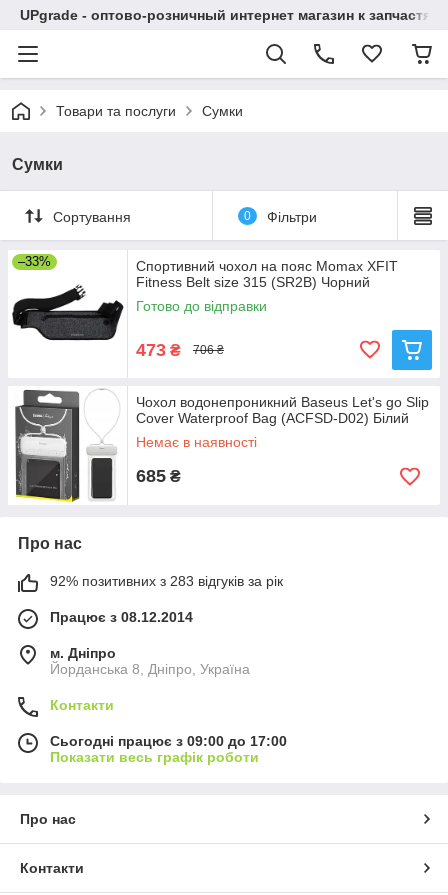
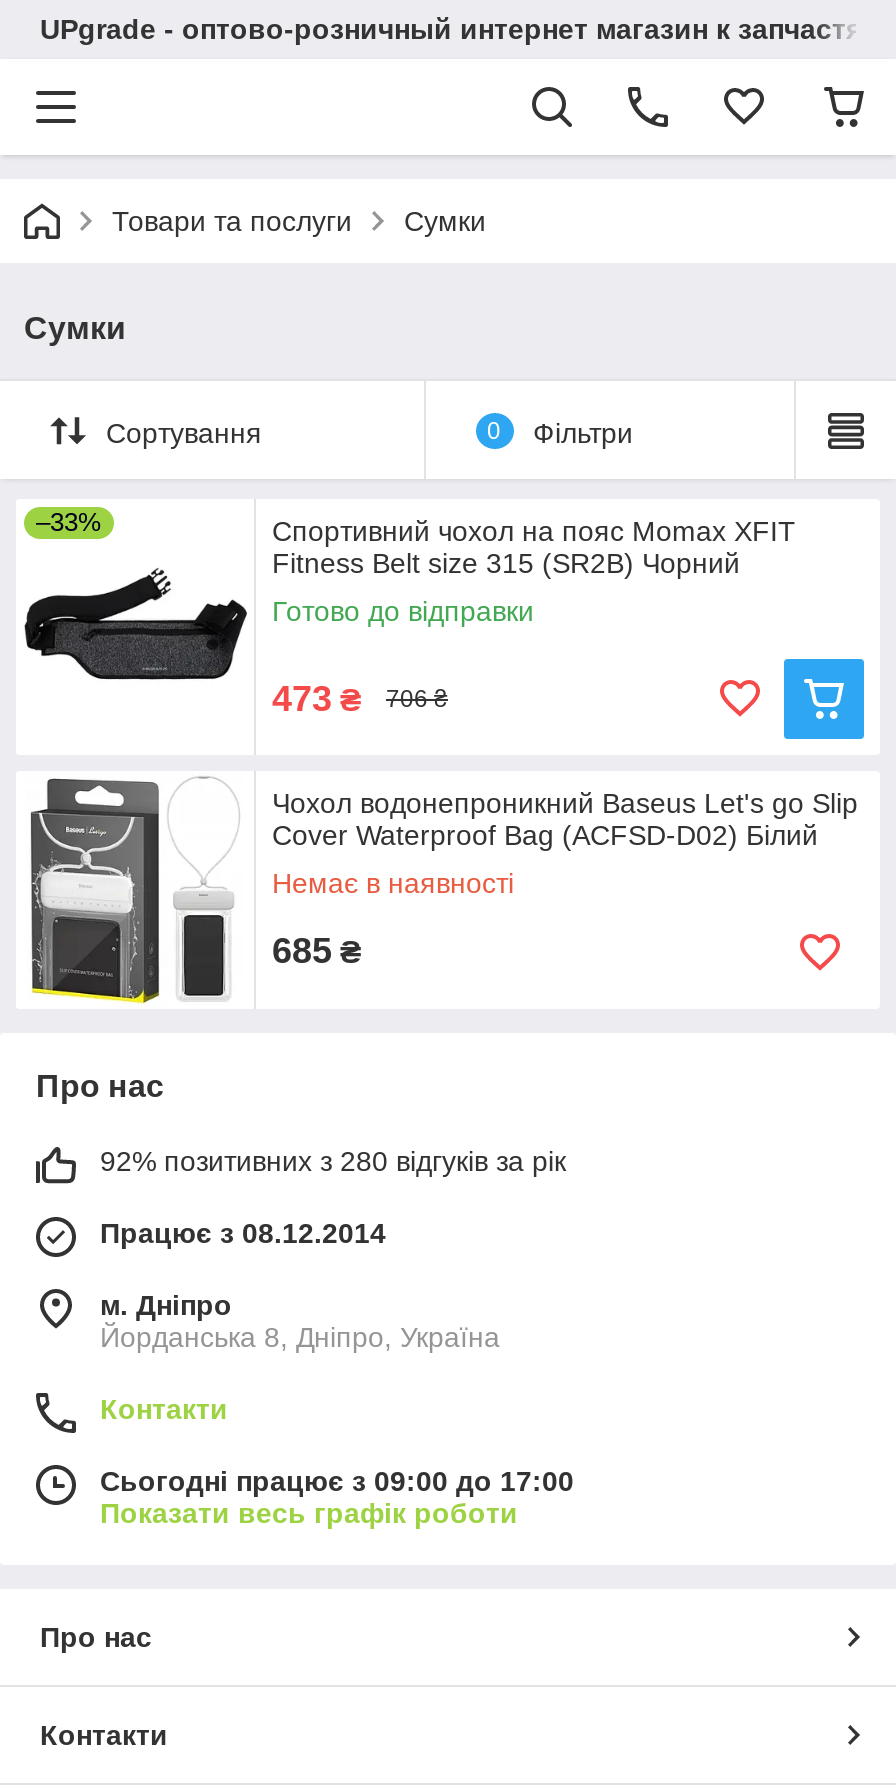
- 92% позитивних з 283 відгуків за рік
+ 92% позитивних з 280 відгуків за рік
